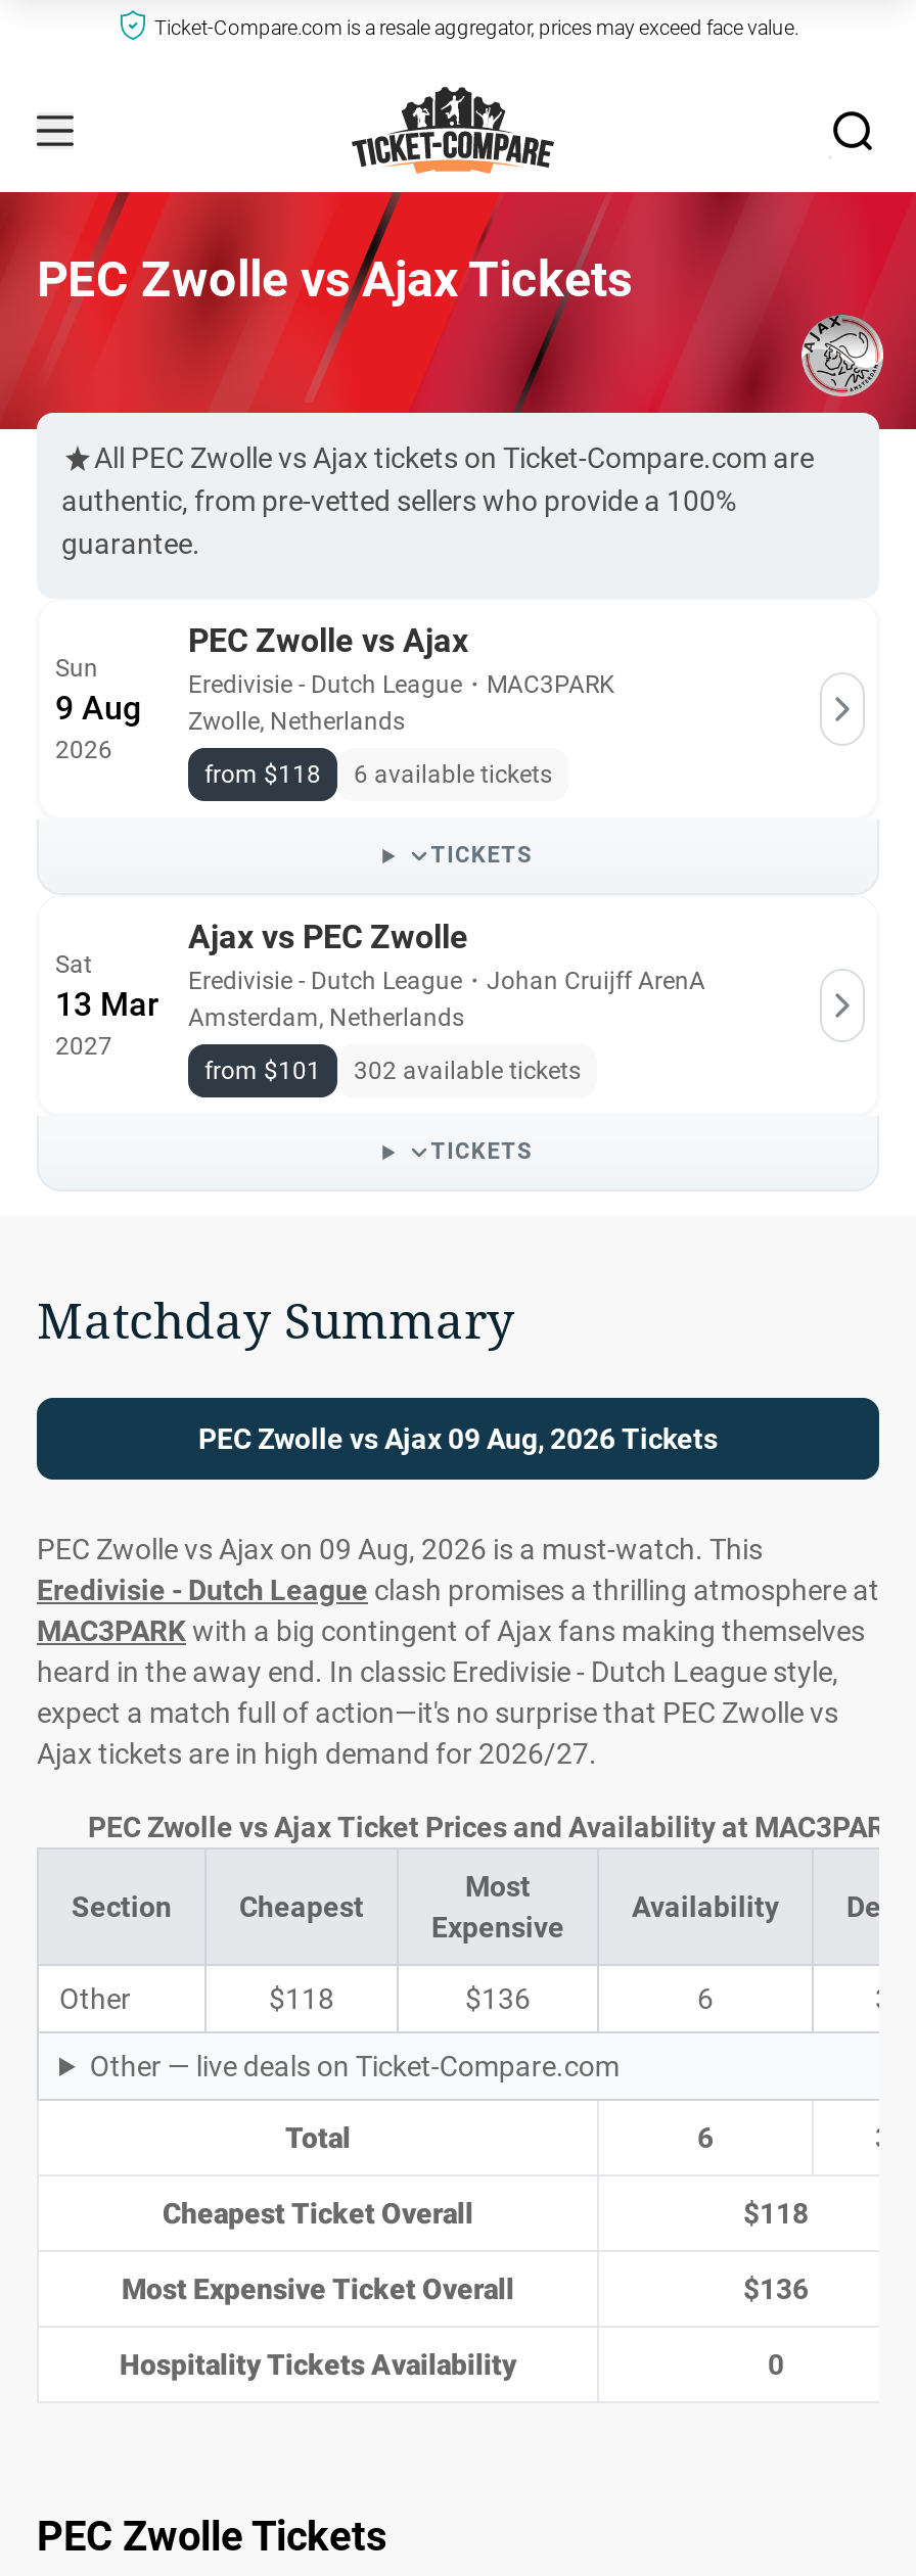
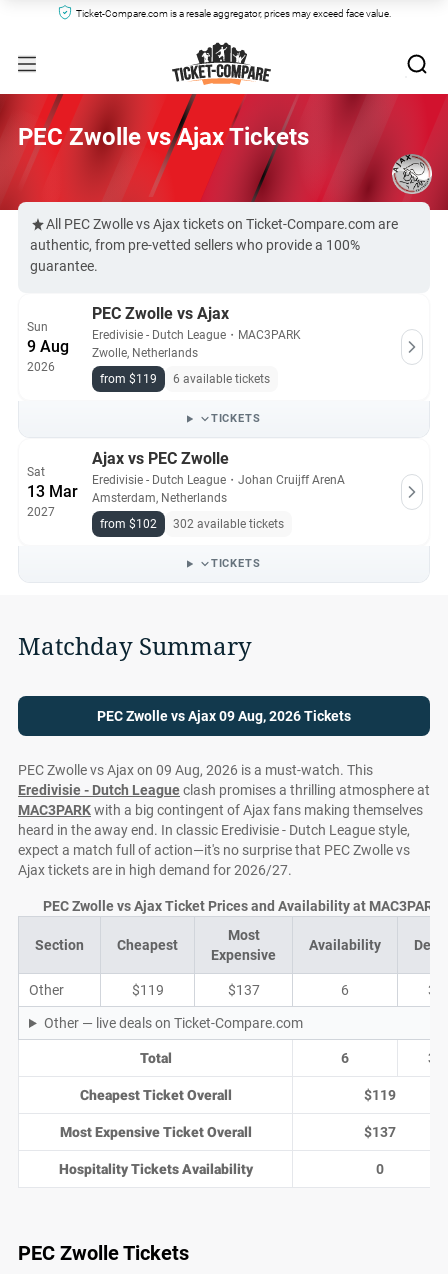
- from $118 6 available tickets
+ from $119 6 available tickets

- from $101 302 available tickets
+ from $102 302 available tickets

- $118
+ $119

- $136
+ $137

- $118
+ $119

- $136
+ $137
